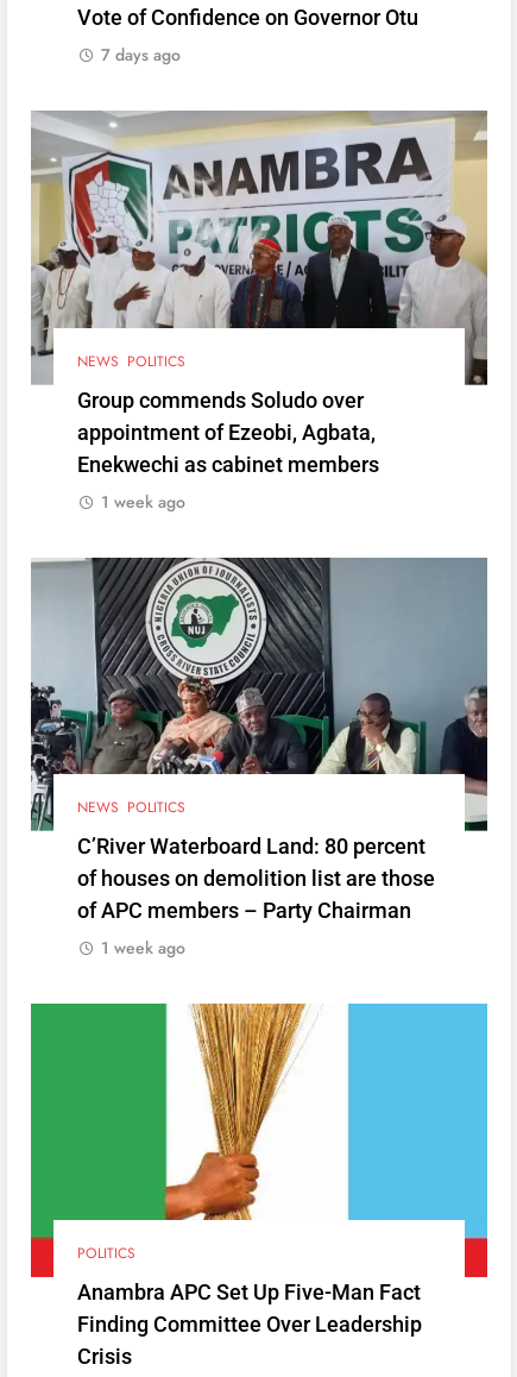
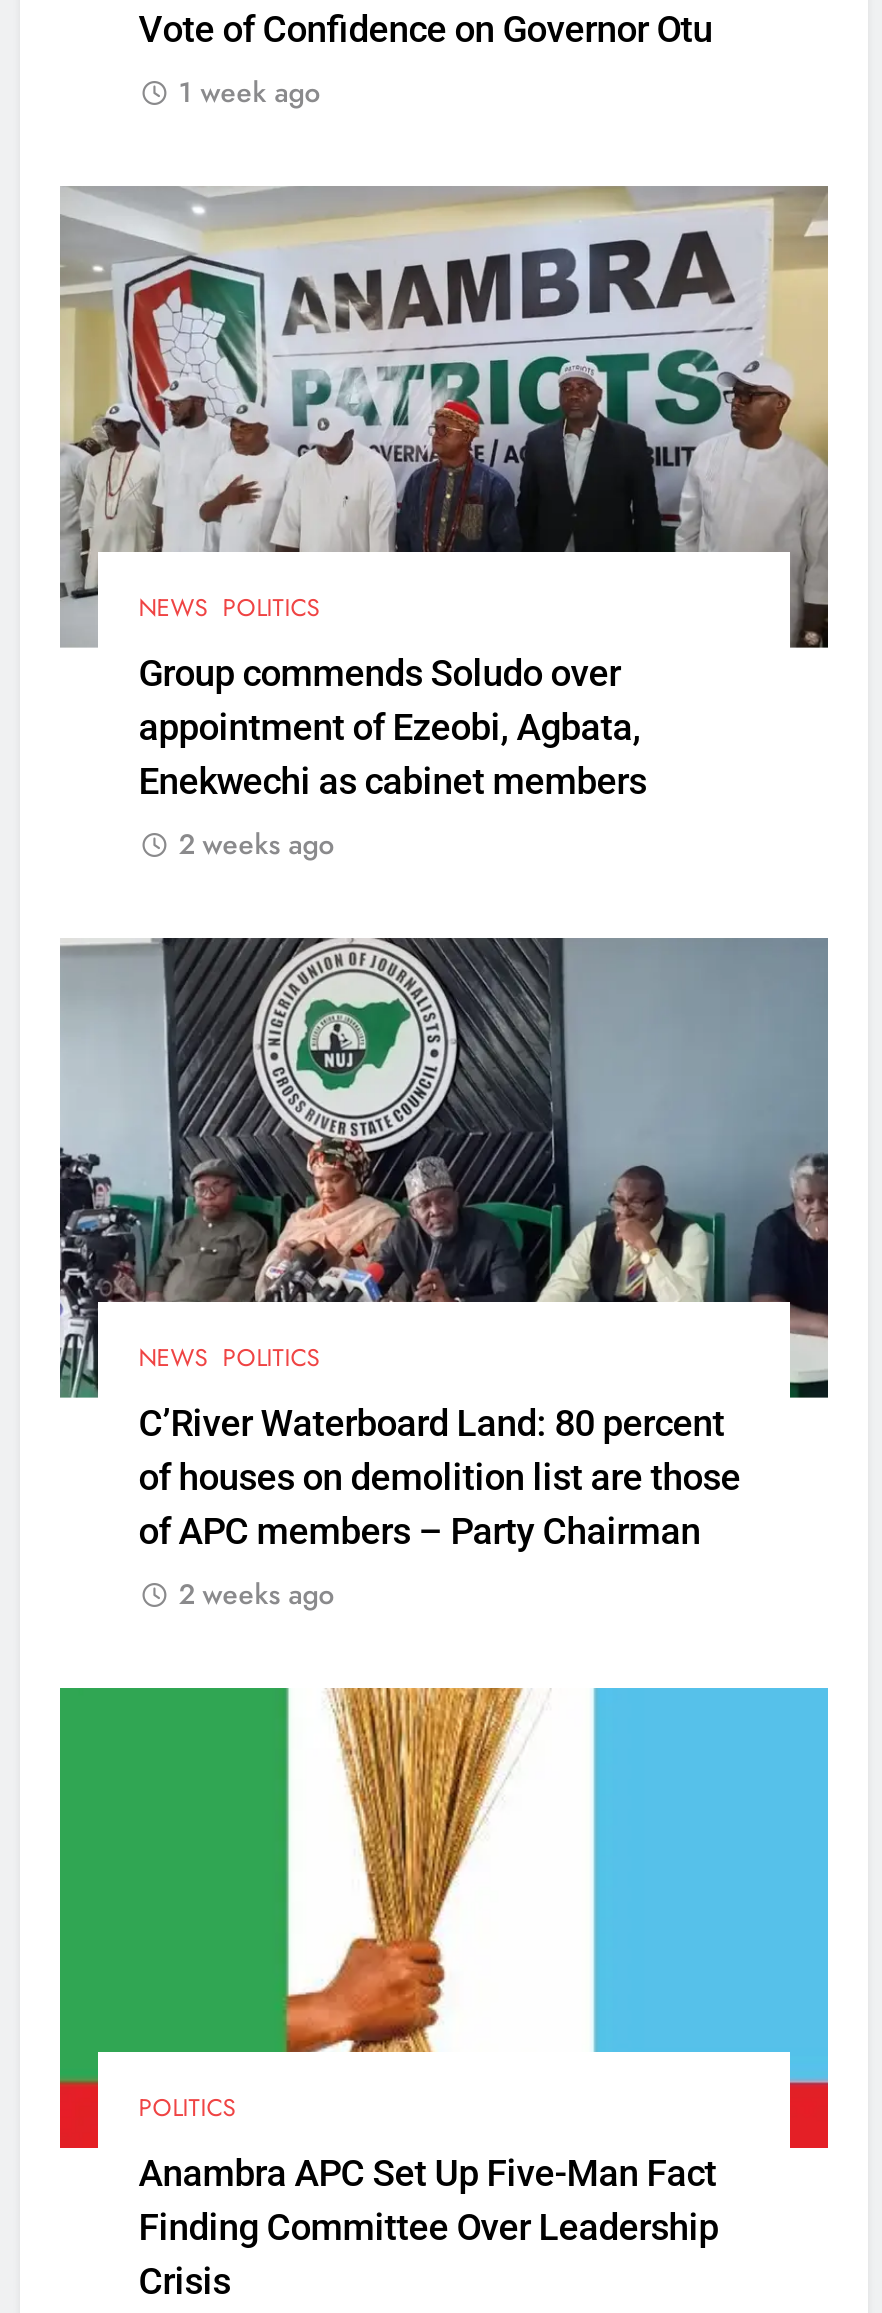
- 7 days ago
+ 1 week ago

- 1 week ago
+ 2 weeks ago

- 1 week ago
+ 2 weeks ago
